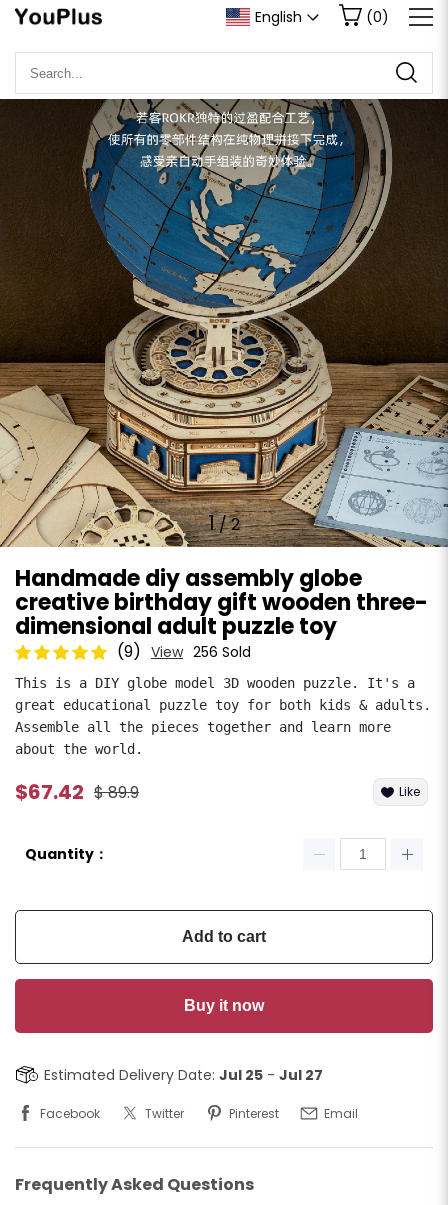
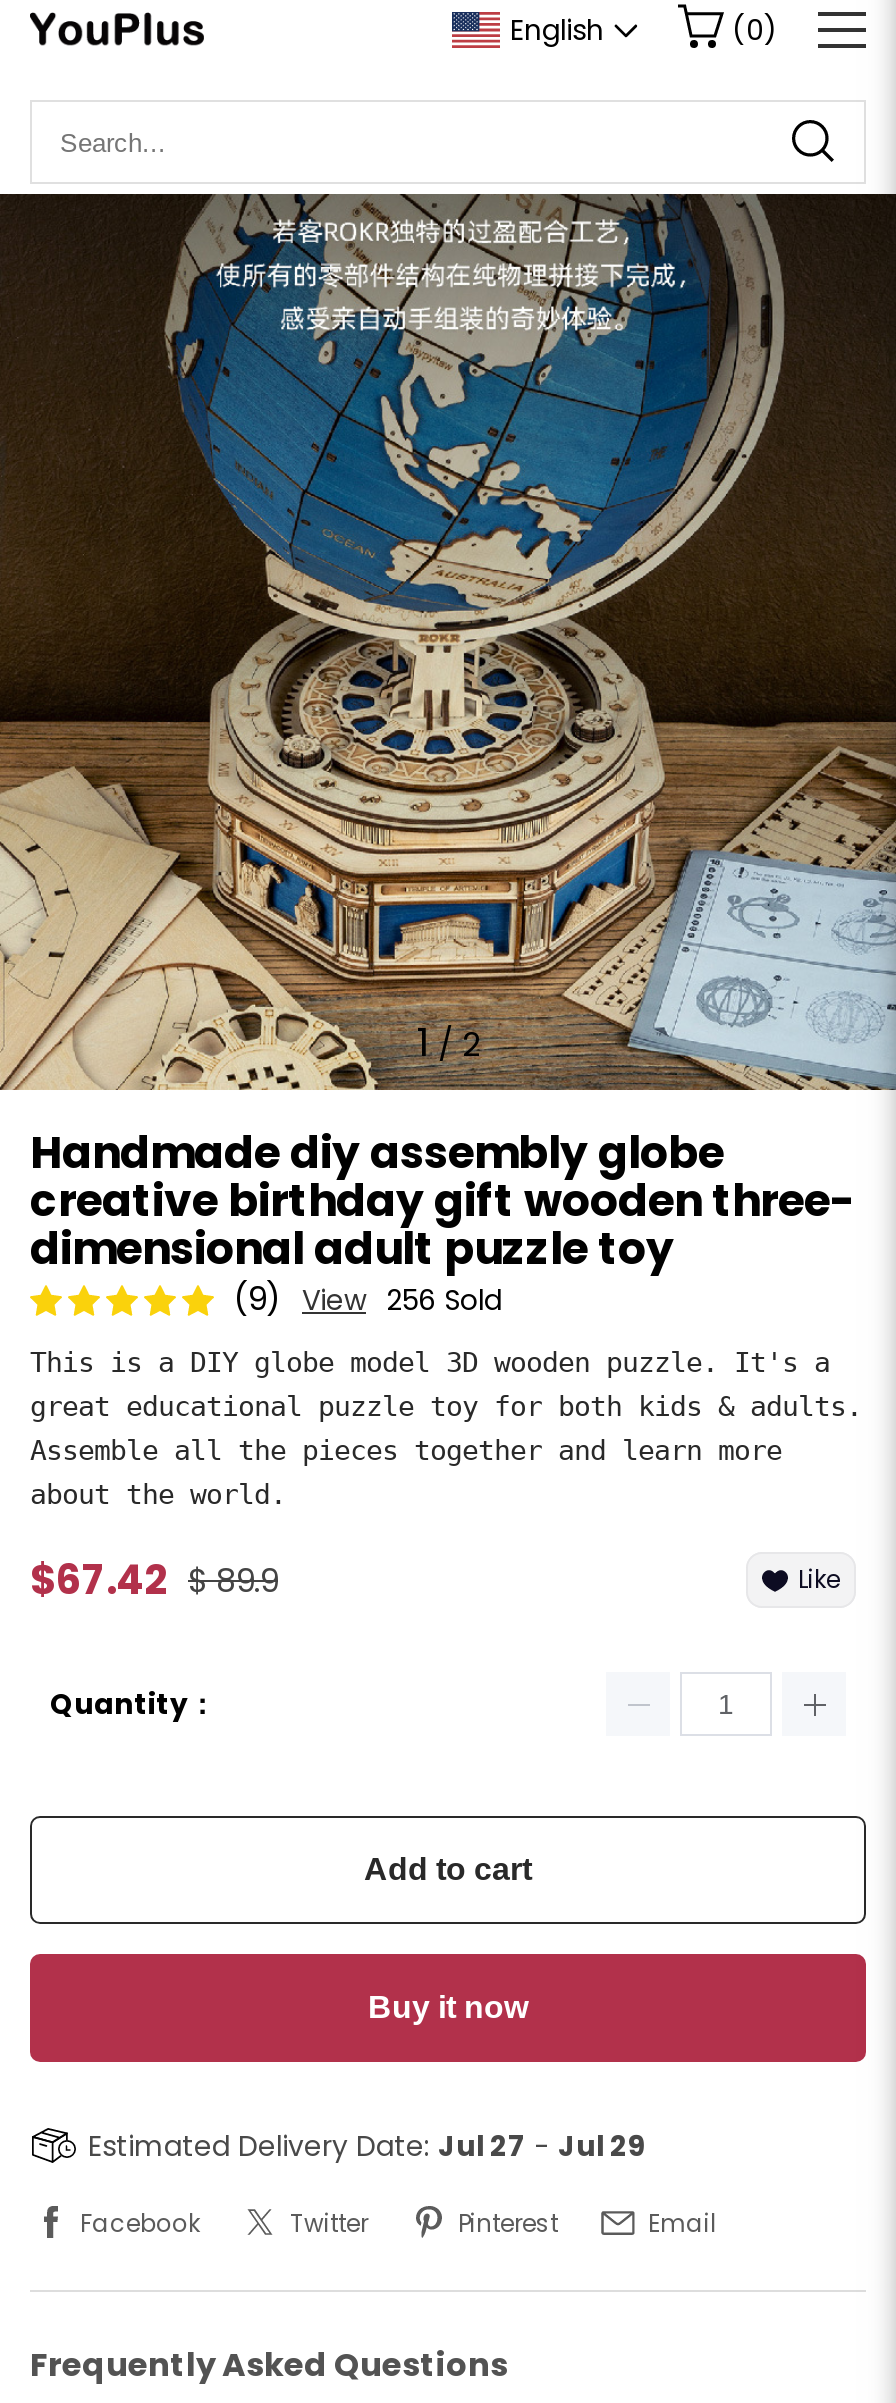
- Estimated Delivery Date: Jul 25 - Jul 27
+ Estimated Delivery Date: Jul 27 - Jul 29
